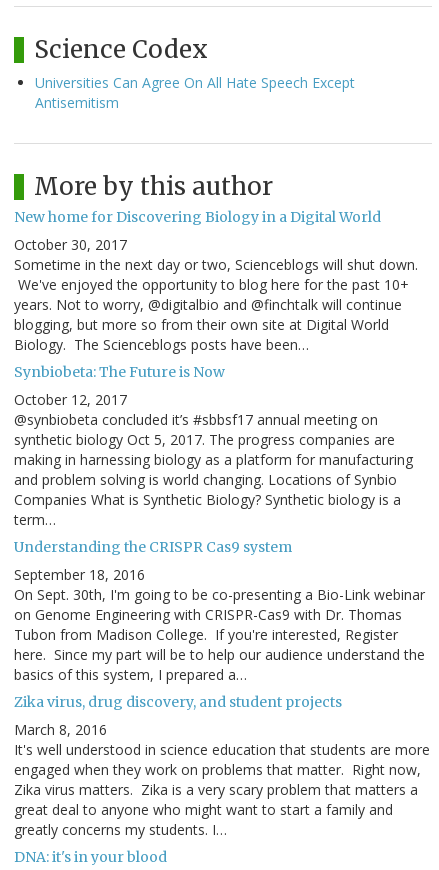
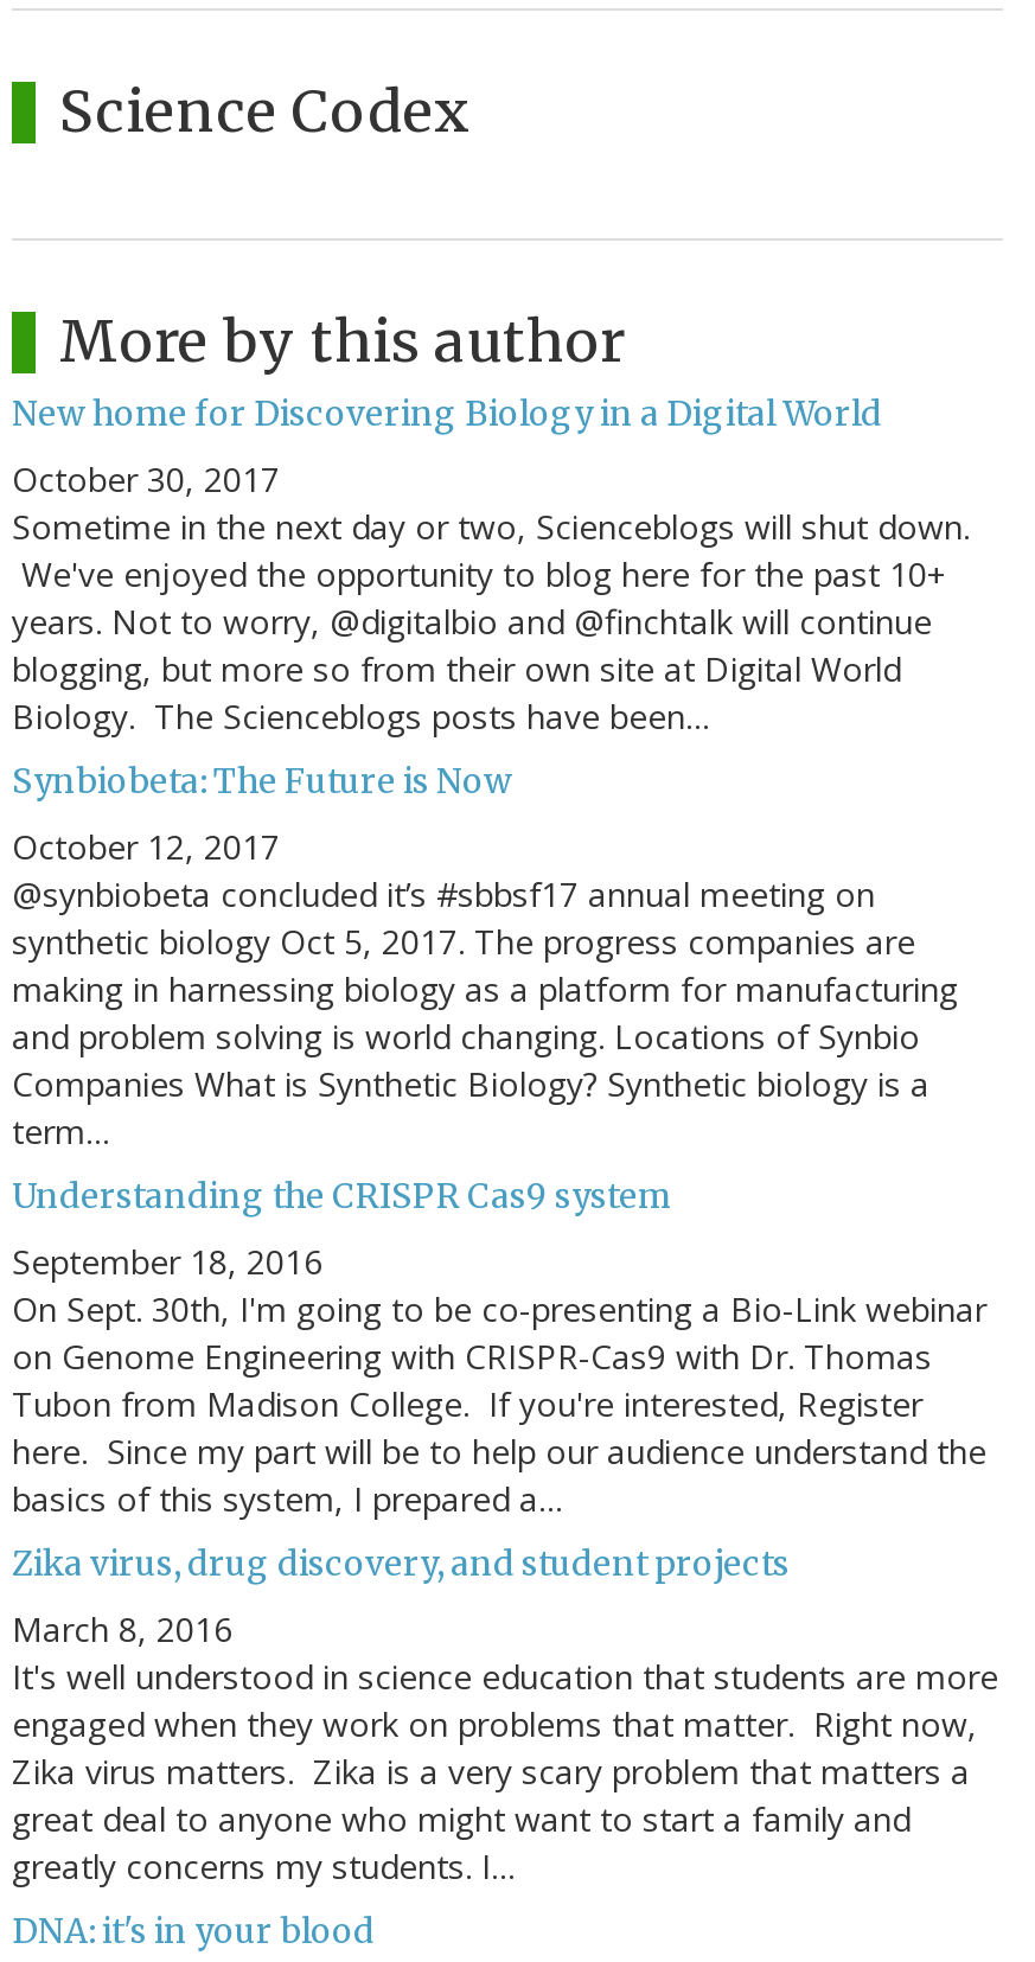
- Universities Can Agree On All Hate Speech Except
- Antisemitism
